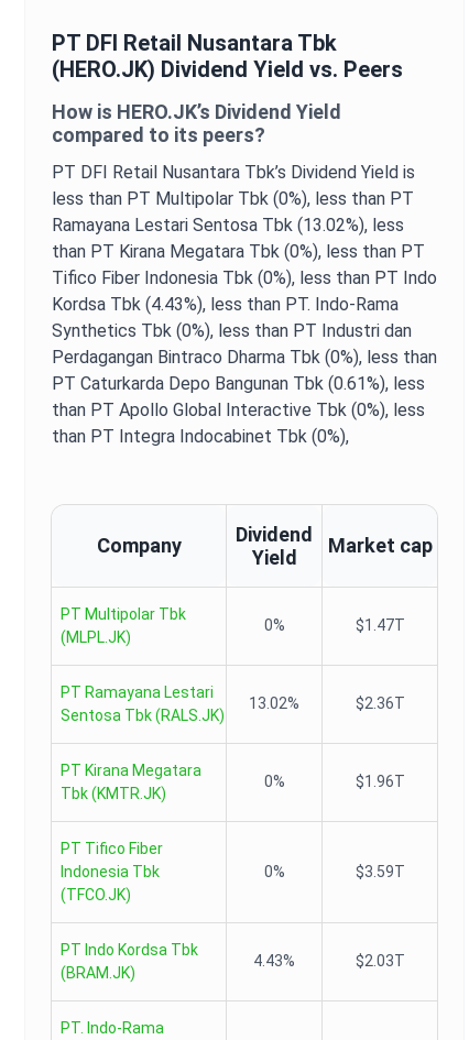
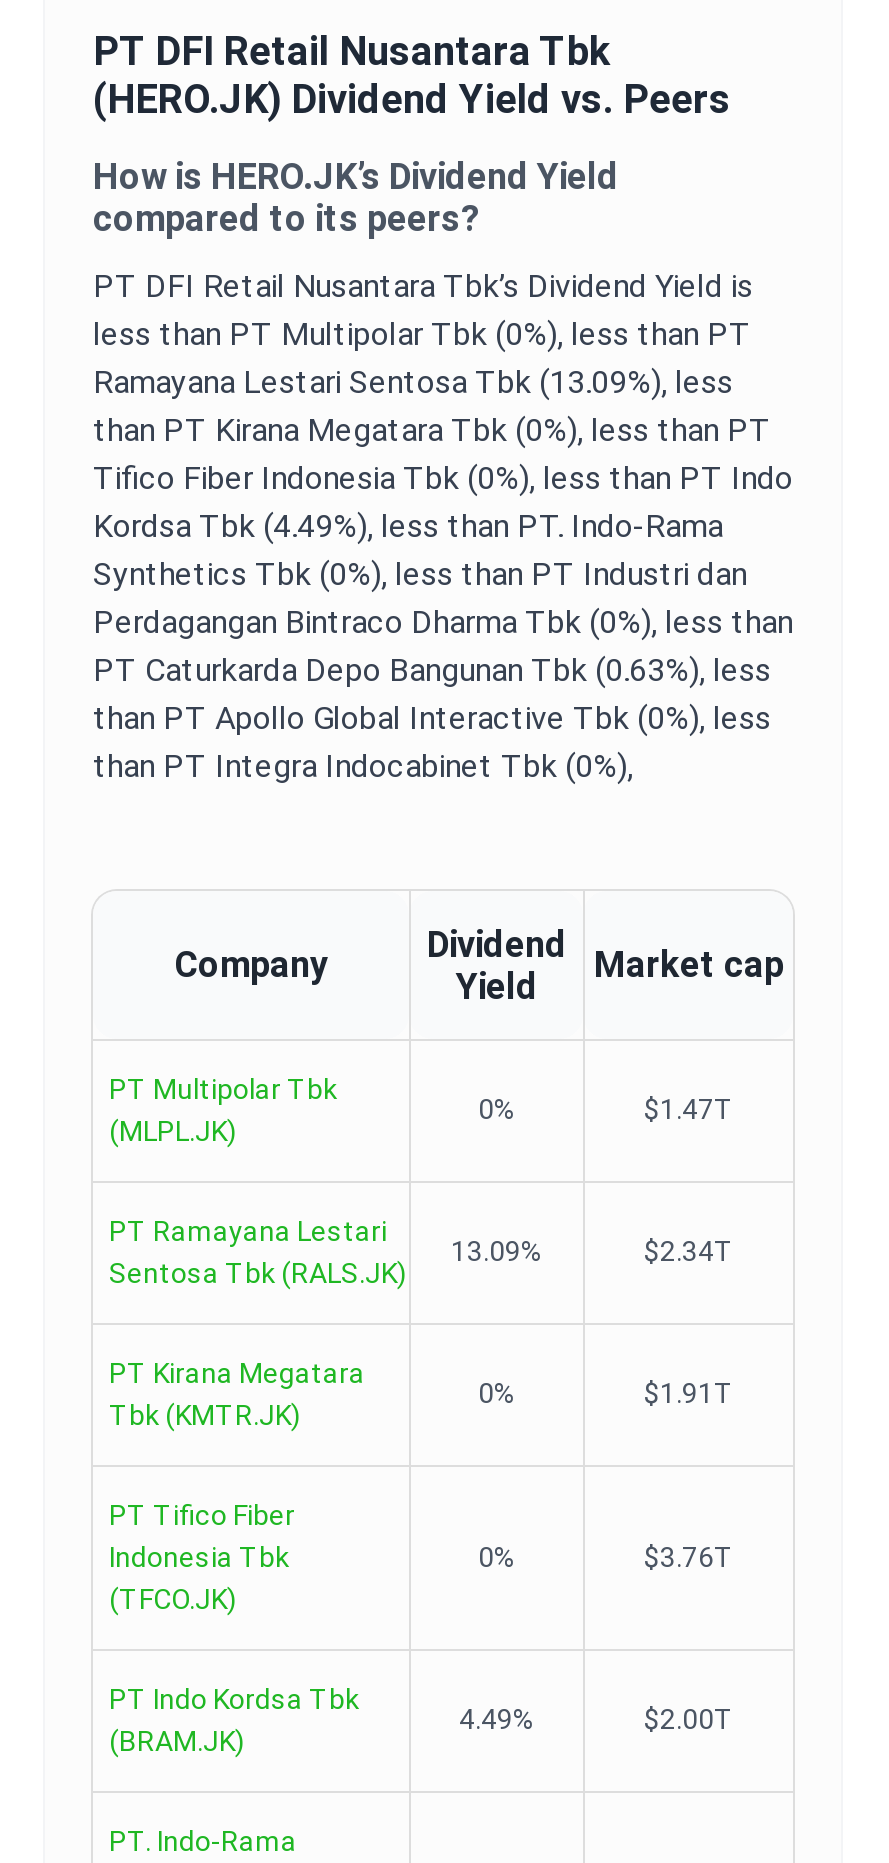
- Ramayana Lestari Sentosa Tbk (13.02%), less
+ Ramayana Lestari Sentosa Tbk (13.09%), less

- Kordsa Tbk (4.43%), less than PT. Indo-Rama
+ Kordsa Tbk (4.49%), less than PT. Indo-Rama

- PT Caturkarda Depo Bangunan Tbk (0.61%), less
+ PT Caturkarda Depo Bangunan Tbk (0.63%), less

- 13.02%
- $2.36T
+ 13.09%
+ $2.34T

- $1.96T
+ $1.91T

- $3.59T
+ $3.76T

- 4.43%
- $2.03T
+ 4.49%
+ $2.00T
